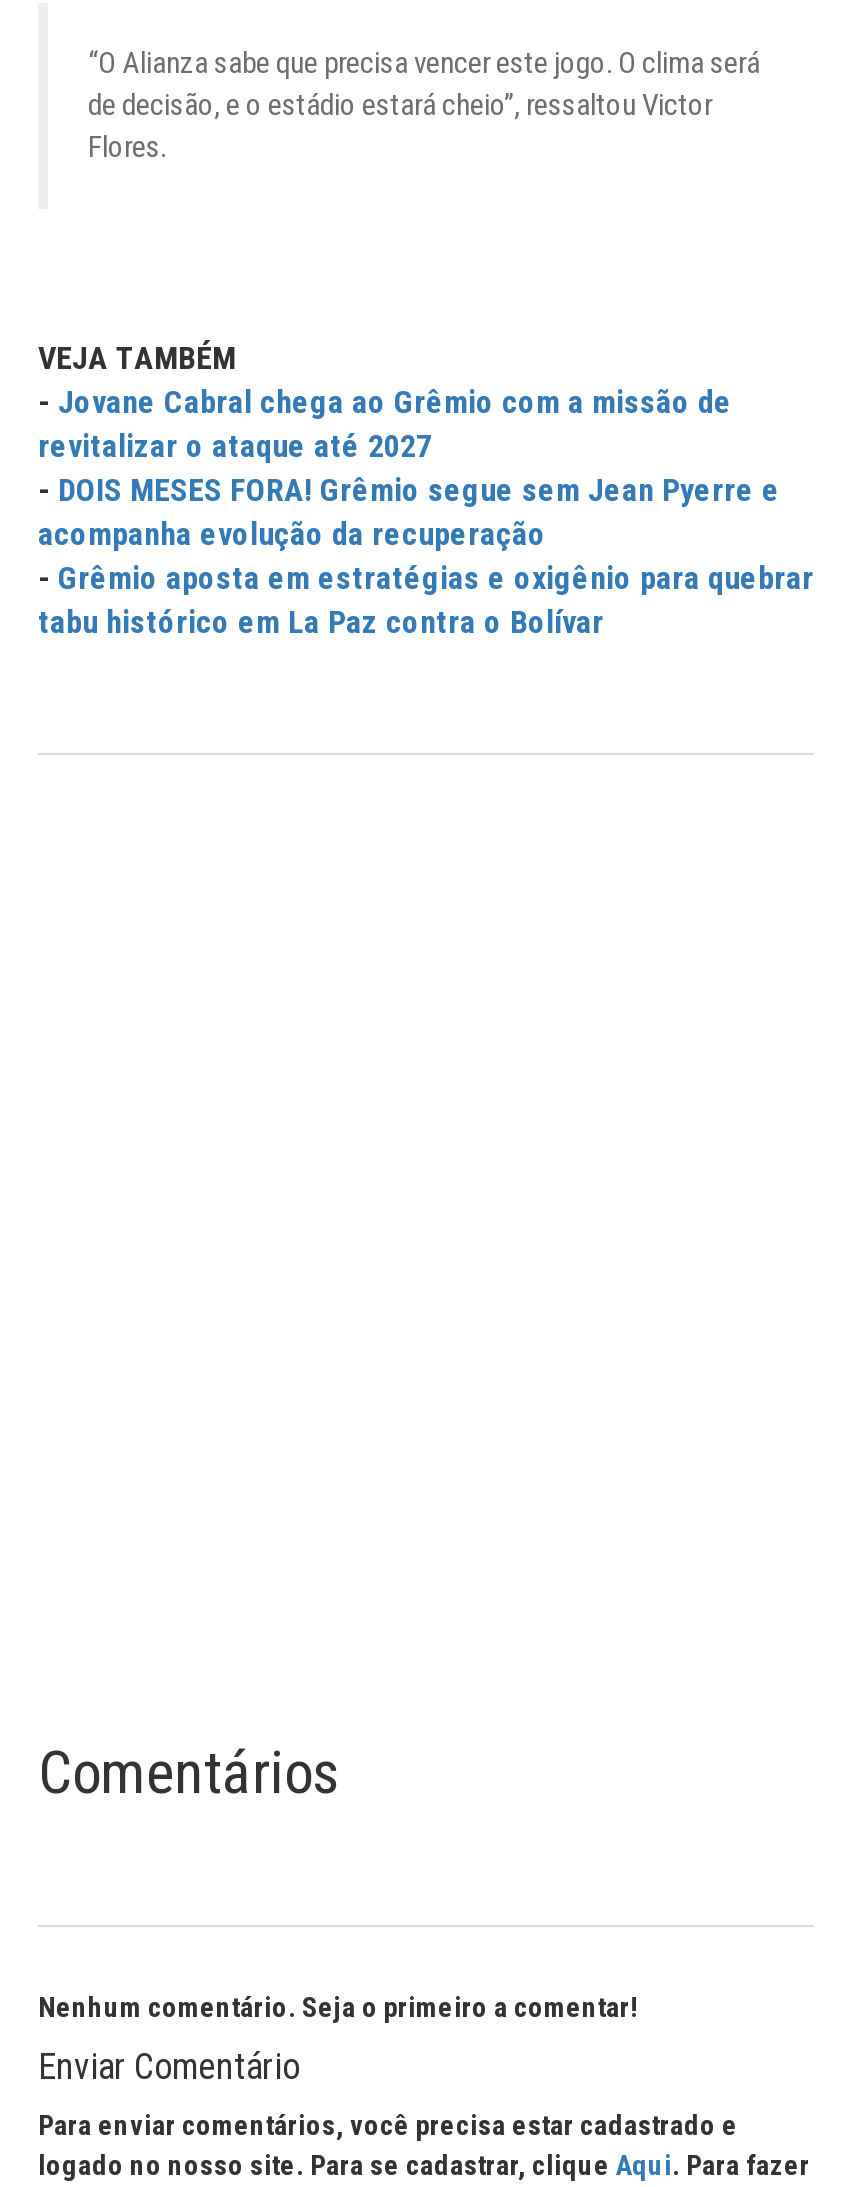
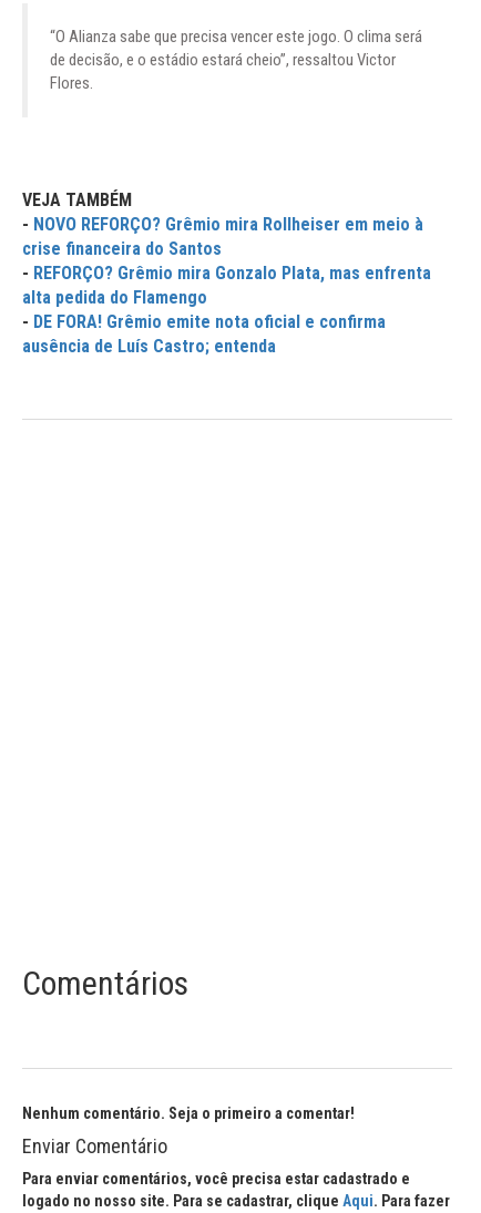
- - Jovane Cabral chega ao Grêmio com a missão de
- revitalizar o ataque até 2027
- - DOIS MESES FORA! Grêmio segue sem Jean Pyerre e
- acompanha evolução da recuperação
- - Grêmio aposta em estratégias e oxigênio para quebrar
- tabu histórico em La Paz contra o Bolívar
+ - NOVO REFORÇO? Grêmio mira Rollheiser em meio à
+ crise financeira do Santos
+ - REFORÇO? Grêmio mira Gonzalo Plata, mas enfrenta
+ alta pedida do Flamengo
+ - DE FORA! Grêmio emite nota oficial e confirma
+ ausência de Luís Castro; entenda
